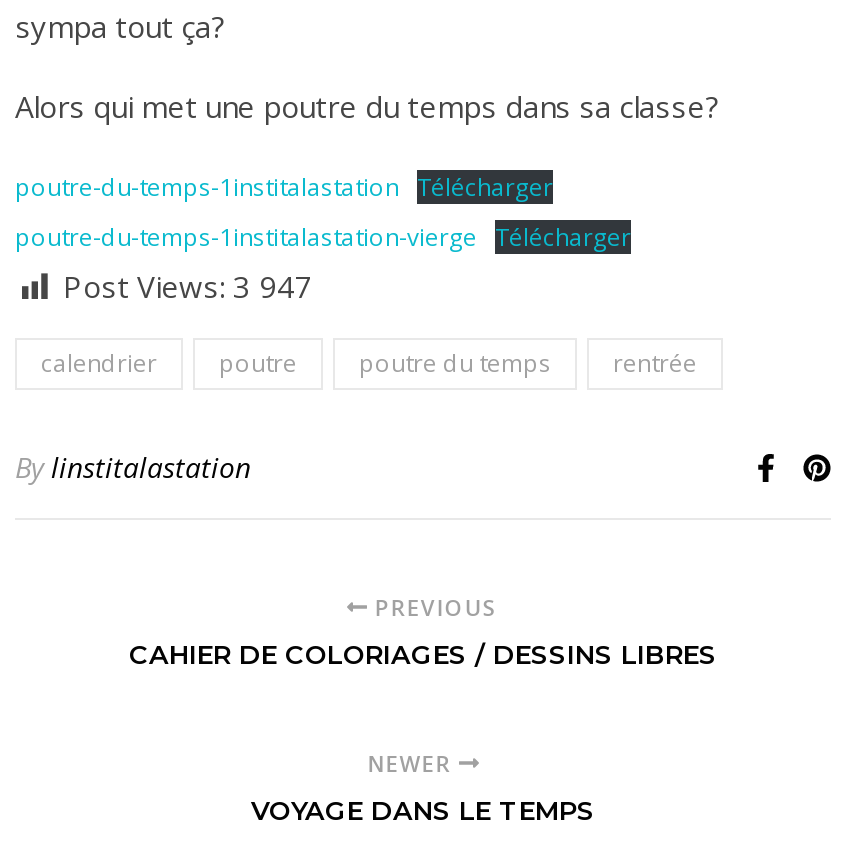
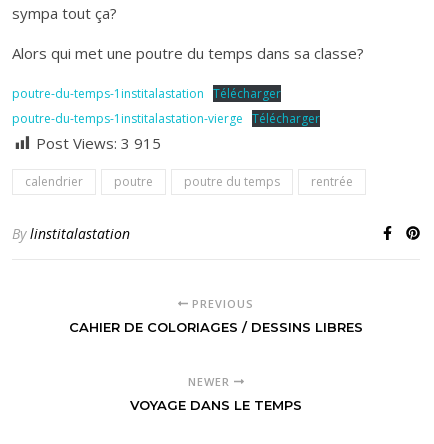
- Post Views: 3 947
+ Post Views: 3 915
